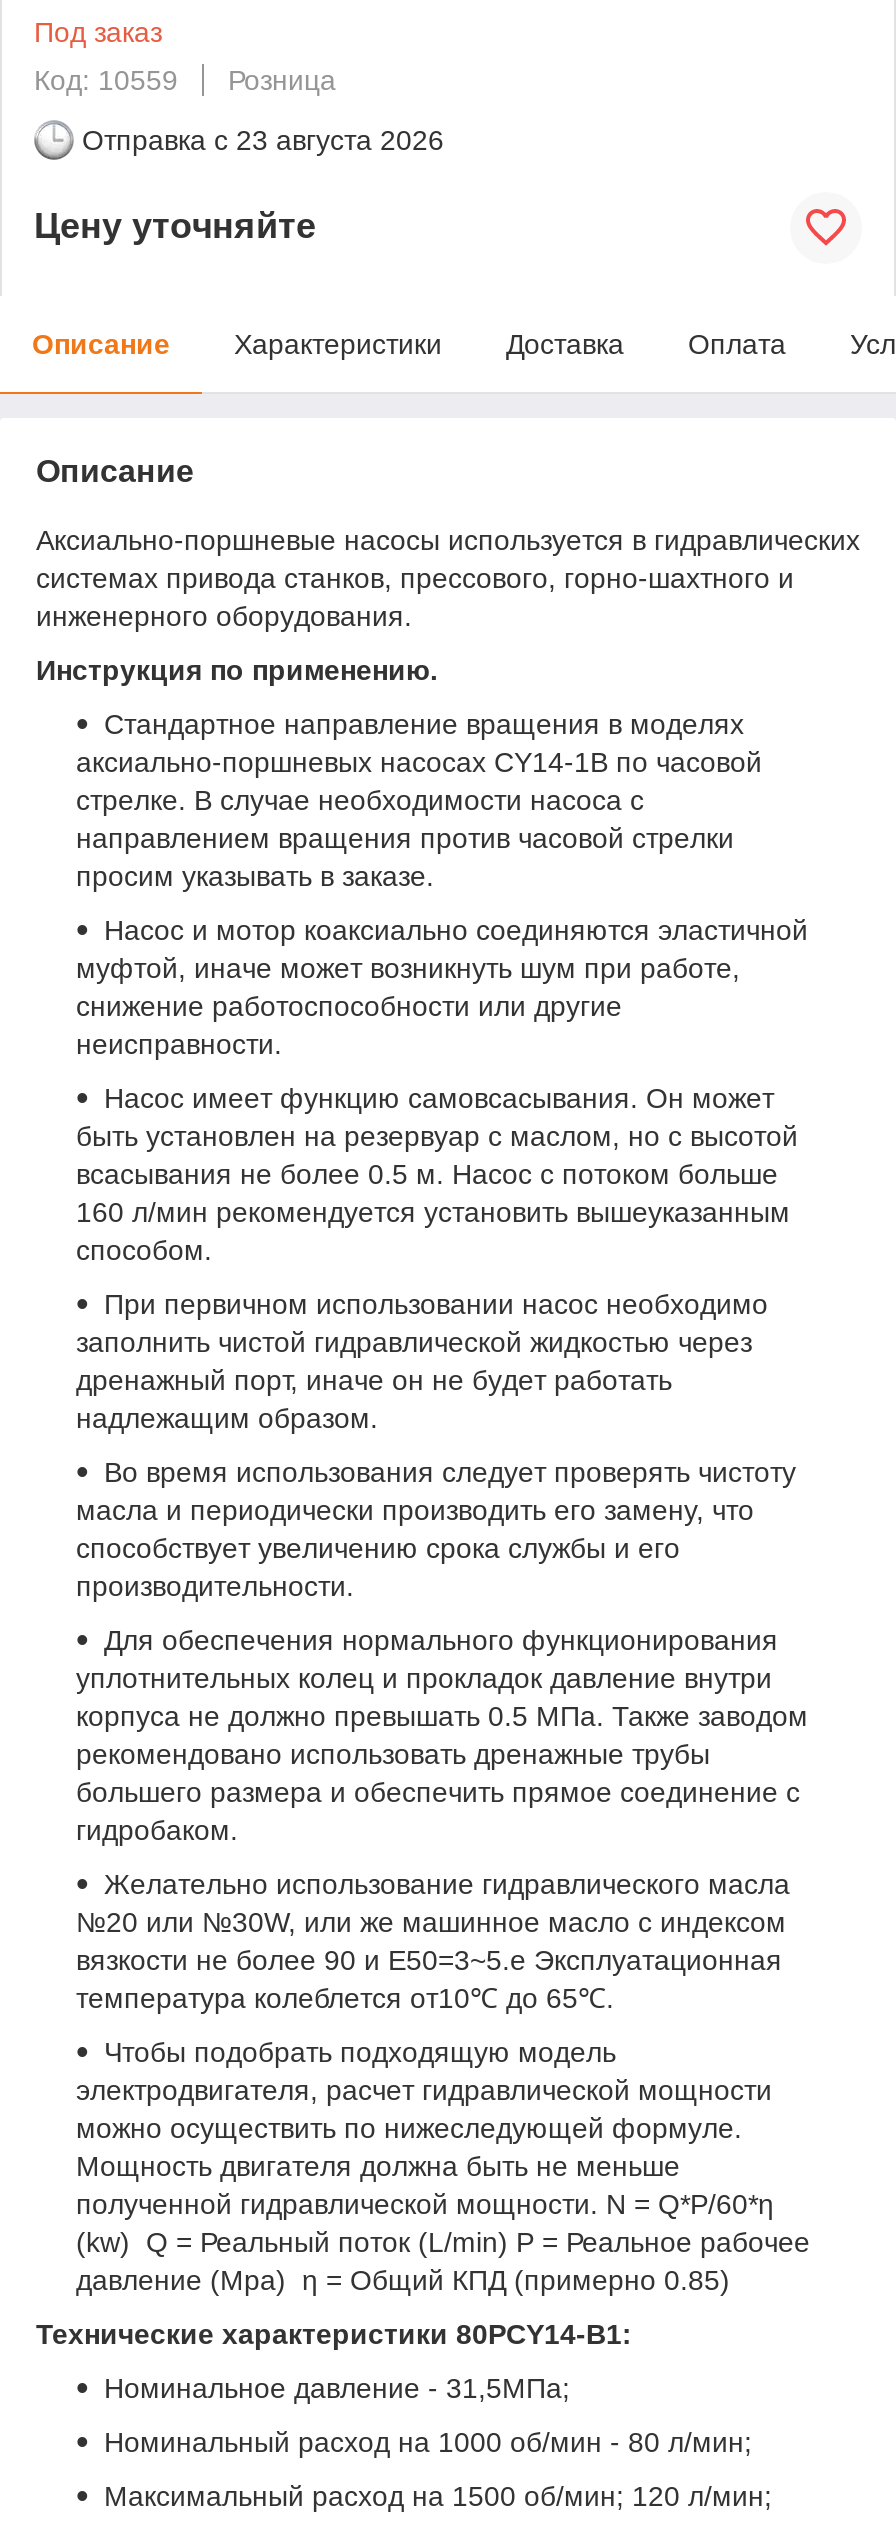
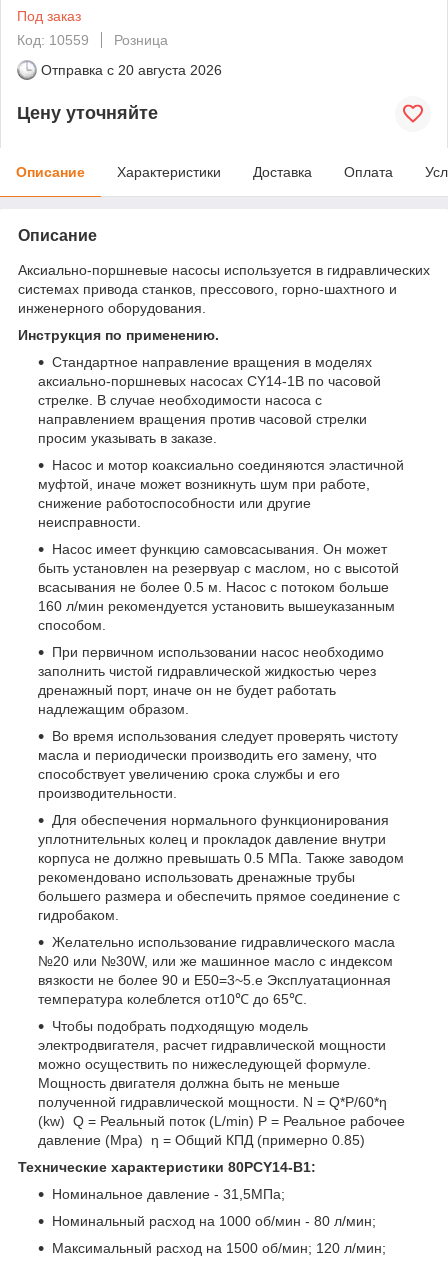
- Отправка с 23 августа 2026
+ Отправка с 20 августа 2026
